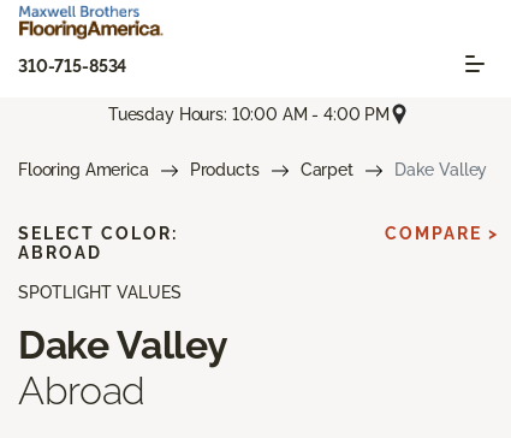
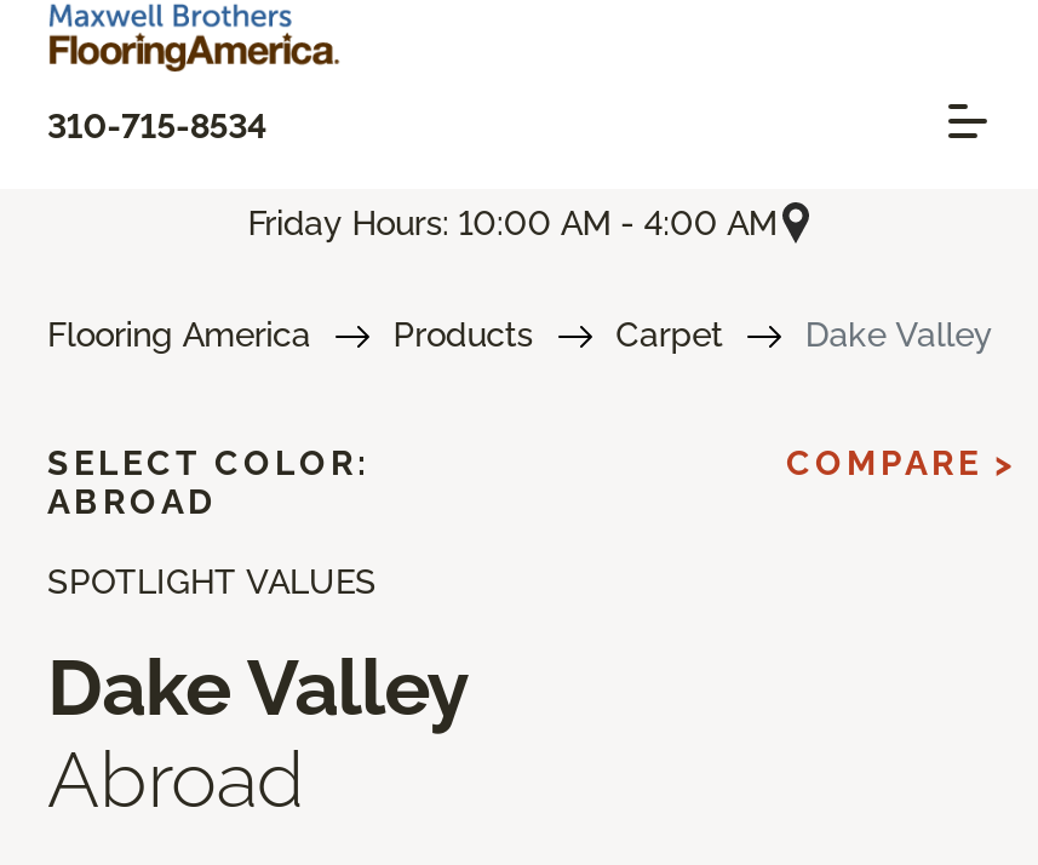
- Tuesday Hours: 10:00 AM - 4:00 PM
+ Friday Hours: 10:00 AM - 4:00 AM
